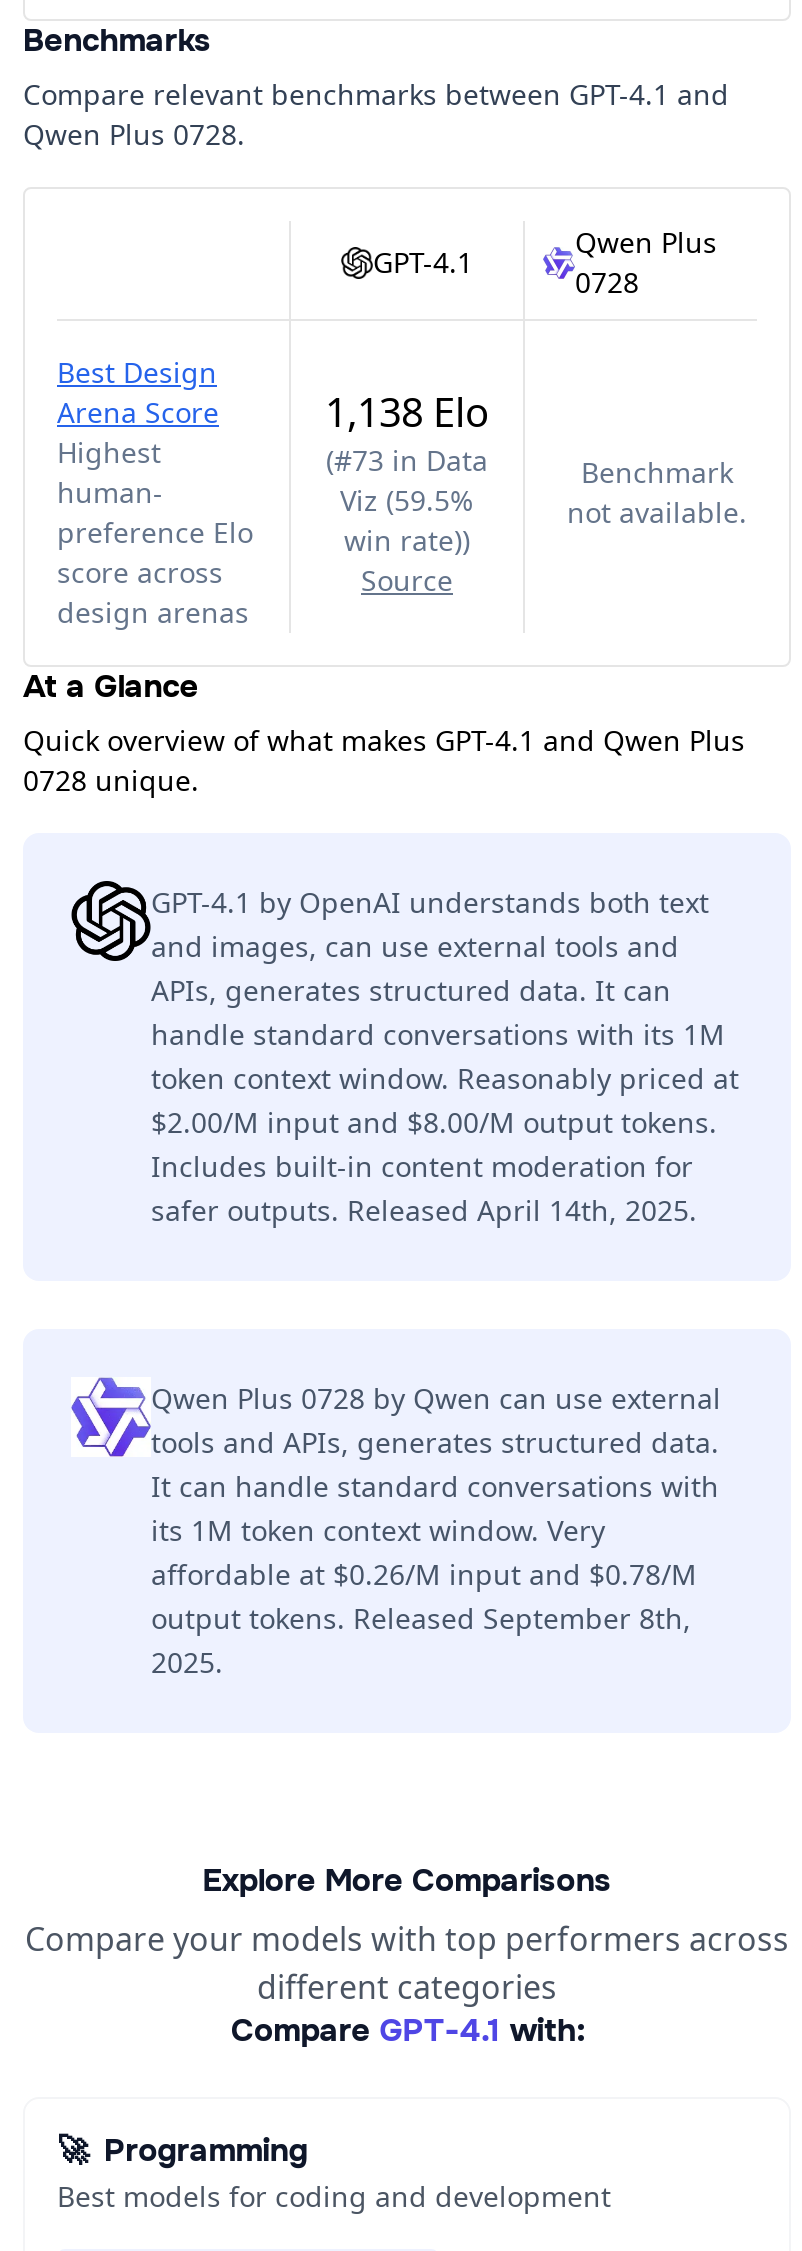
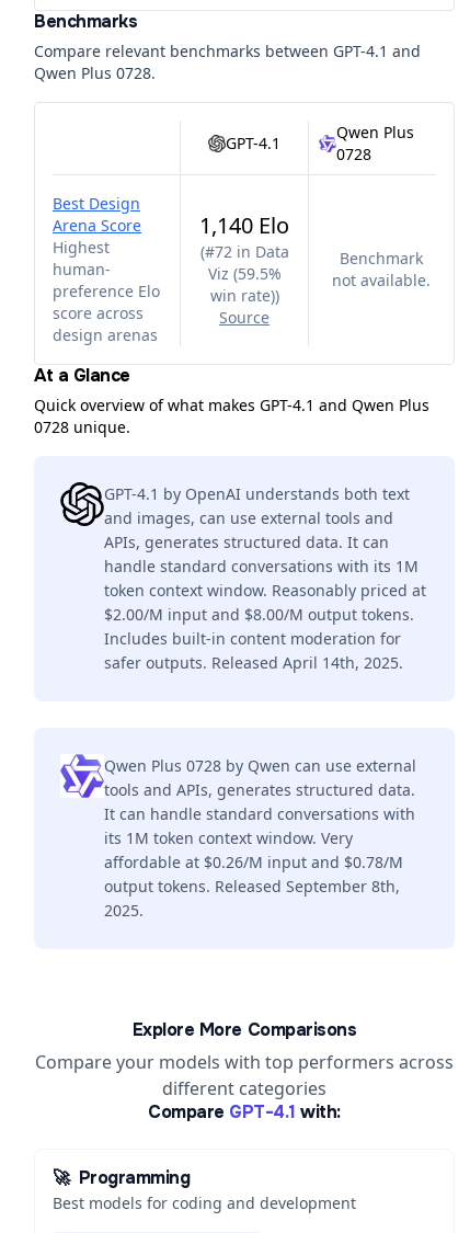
- 1,138 Elo
+ 1,140 Elo

- (#73 in Data
+ (#72 in Data
